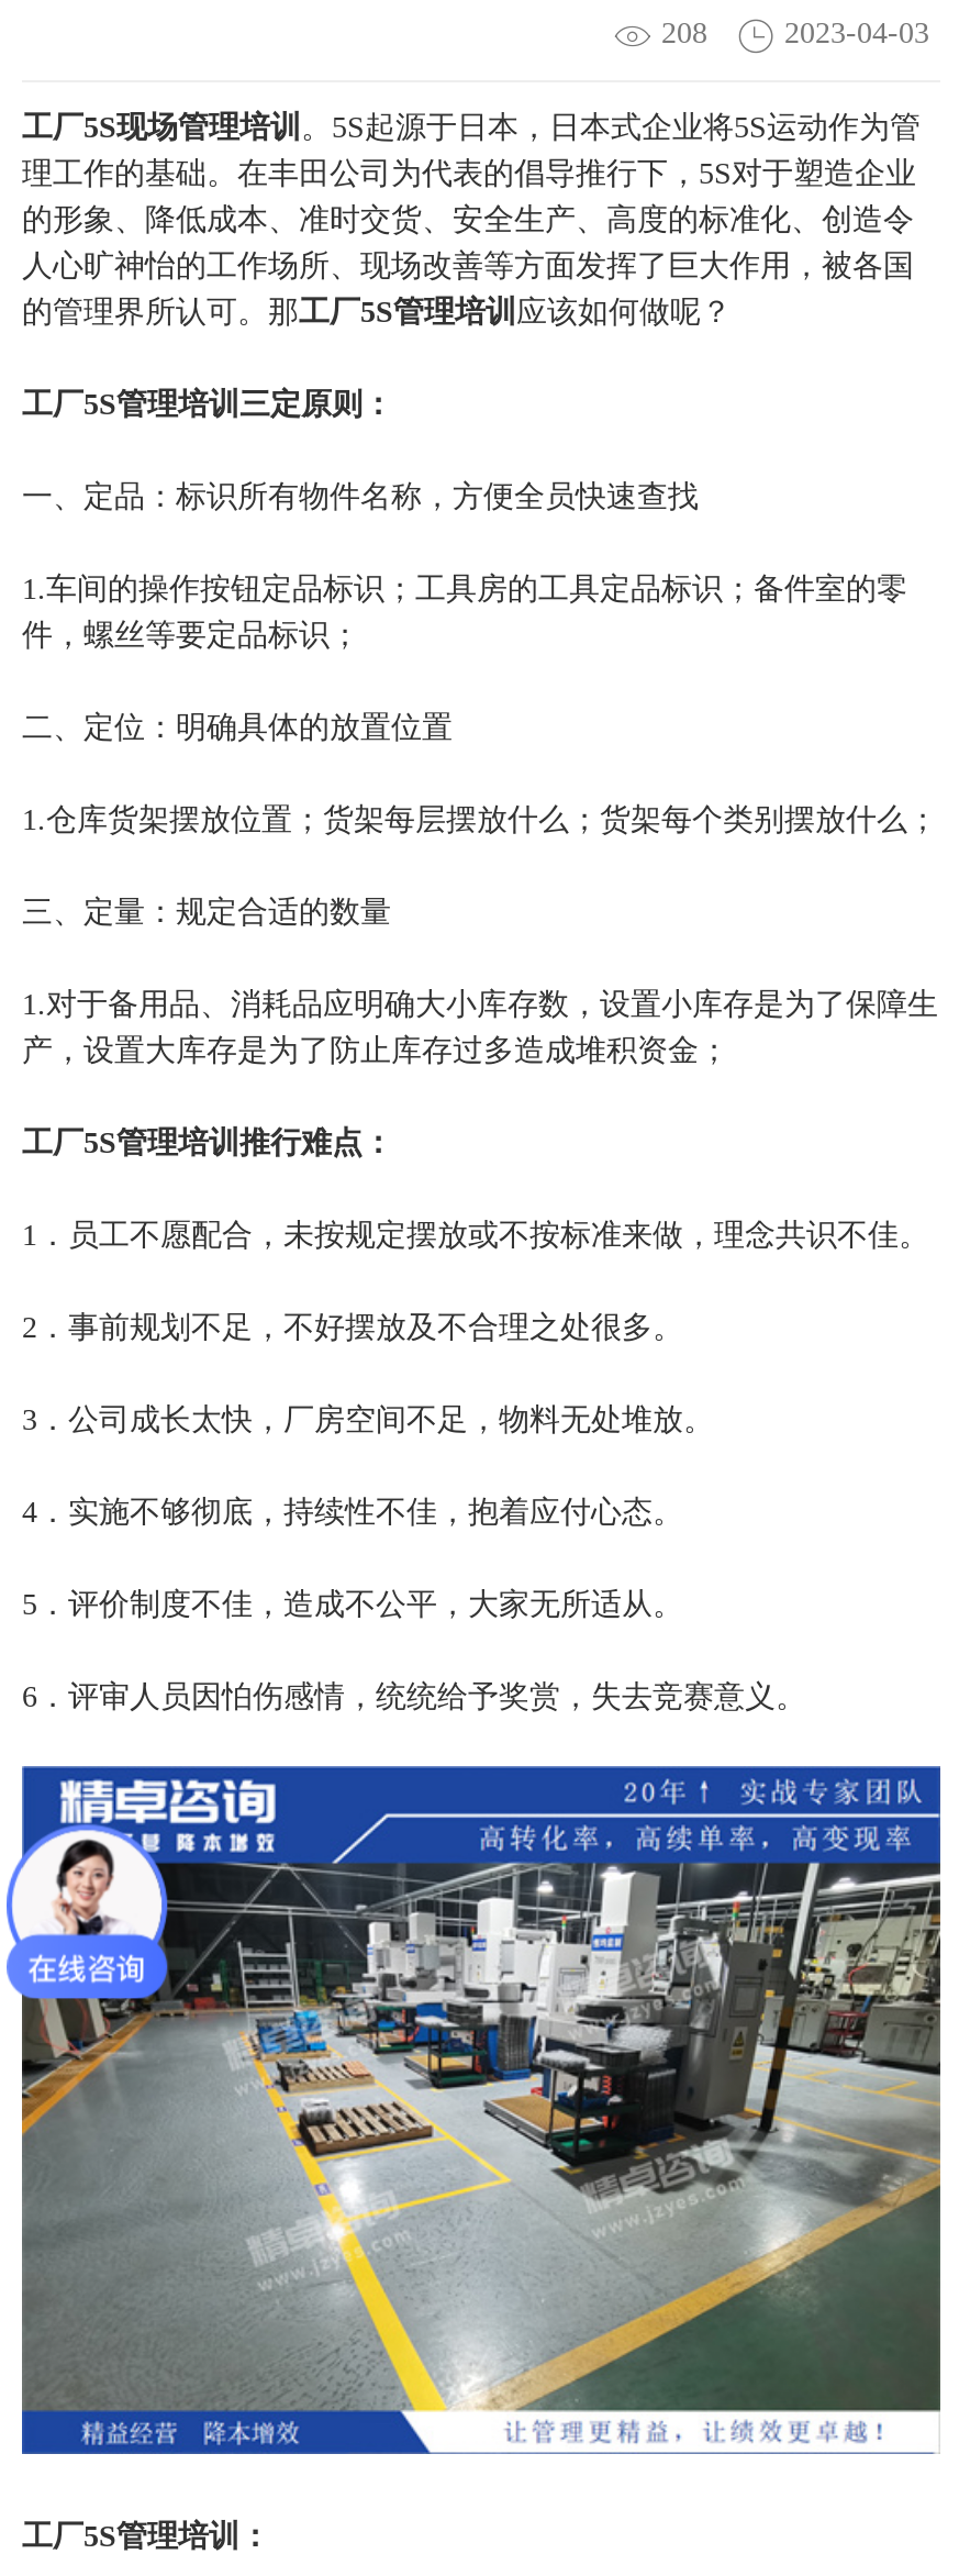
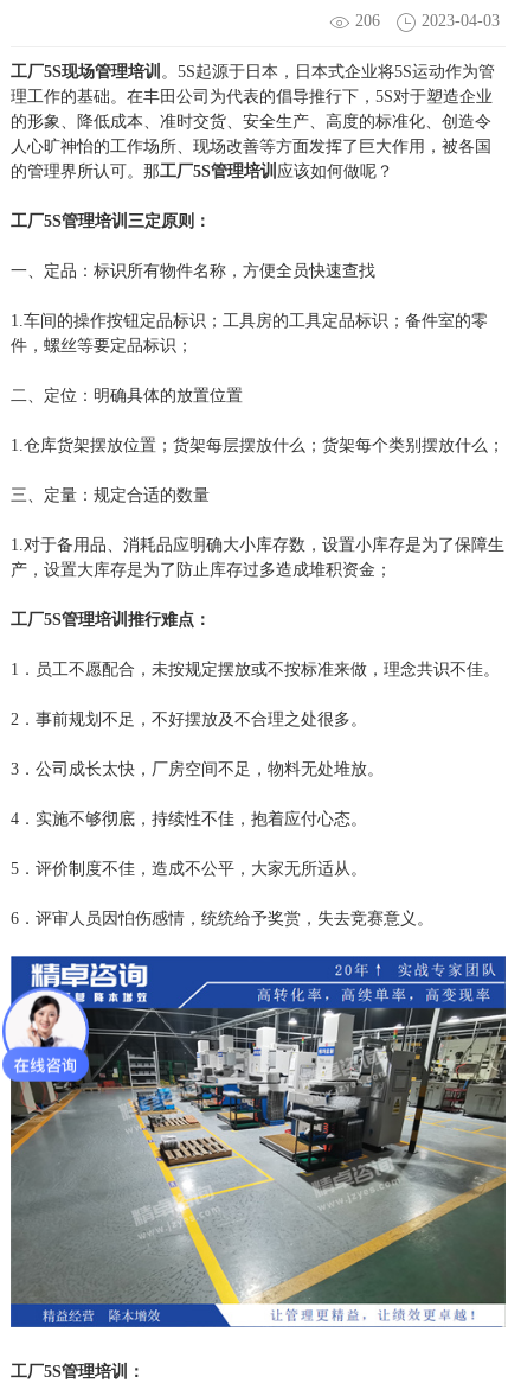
- 208
+ 206
